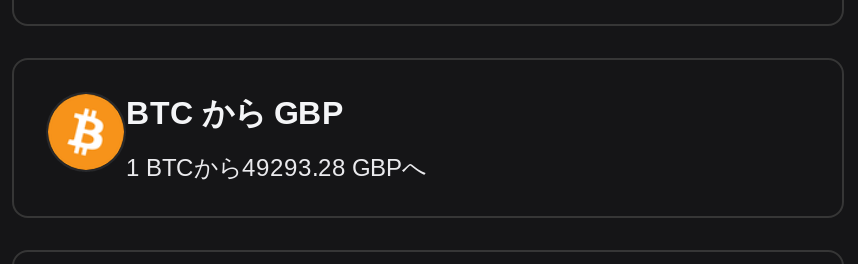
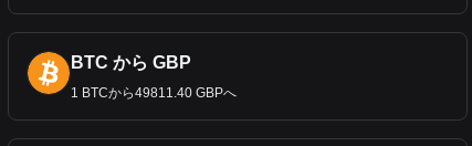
- 1 BTCから49293.28 GBPへ
+ 1 BTCから49811.40 GBPへ
